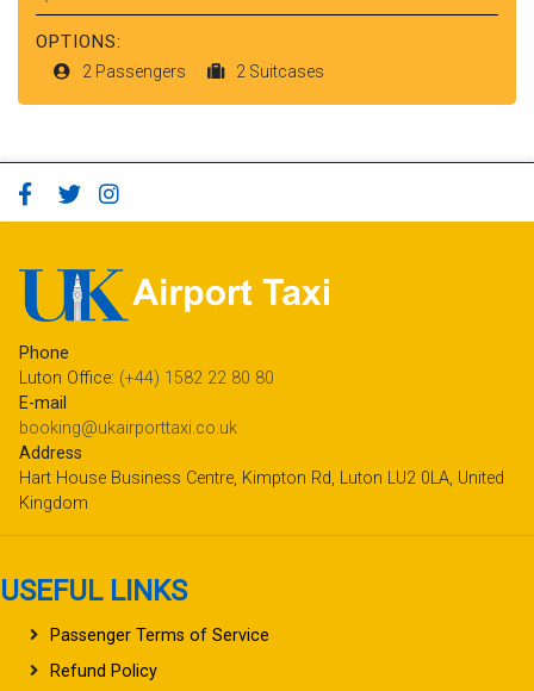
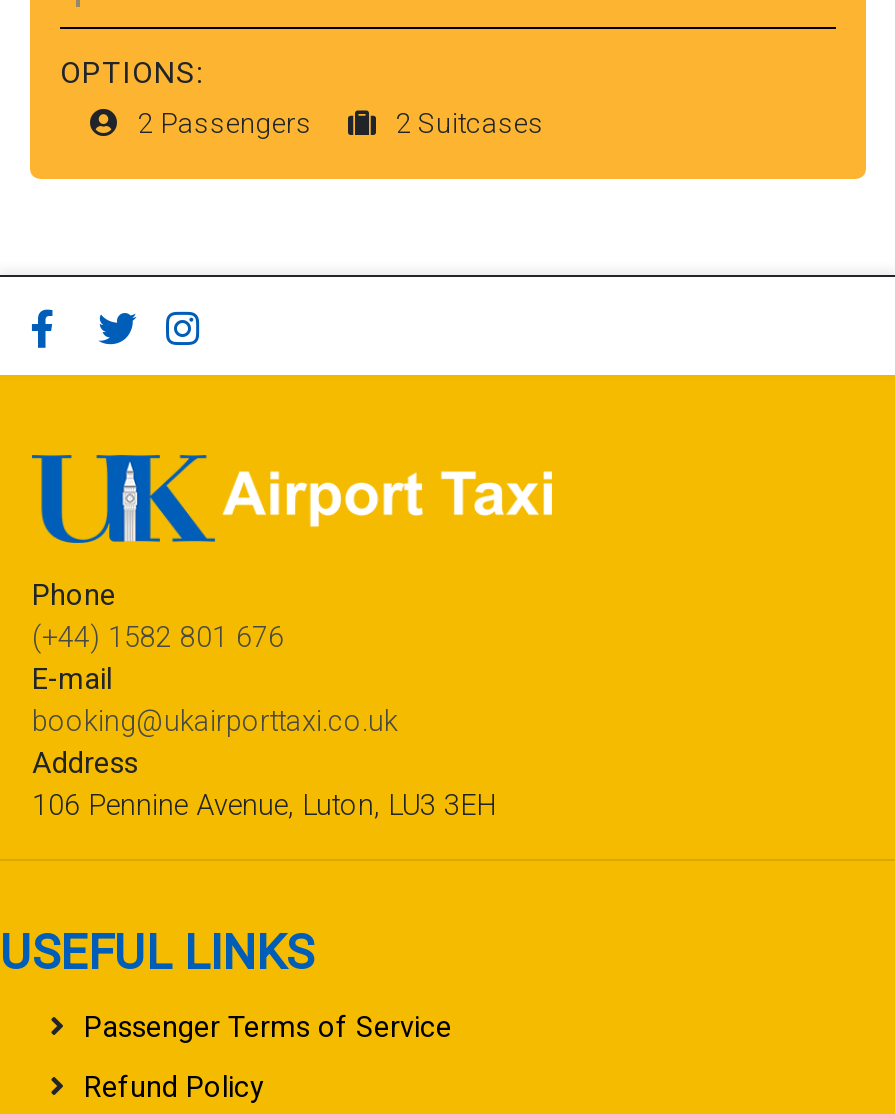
- Luton Office: (+44) 1582 22 80 80
+ (+44) 1582 801 676

- Hart House Business Centre, Kimpton Rd, Luton LU2 0LA, United
- Kingdom
+ 106 Pennine Avenue, Luton, LU3 3EH
